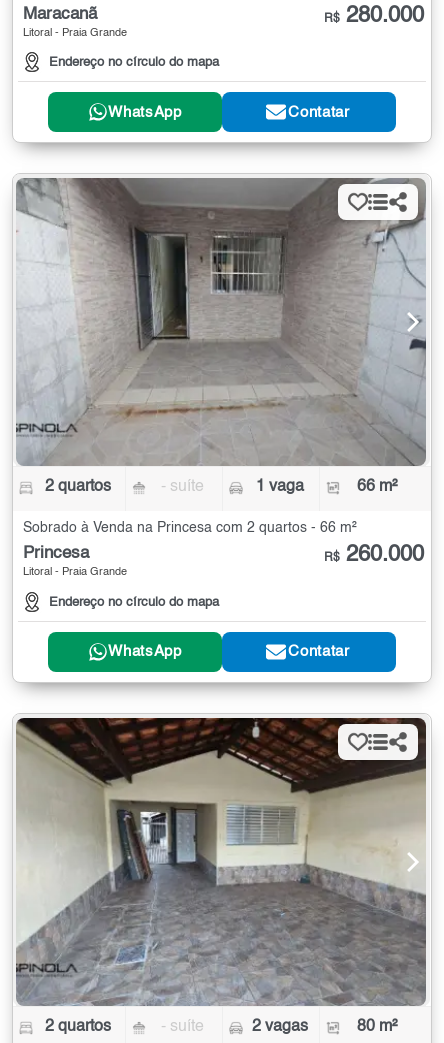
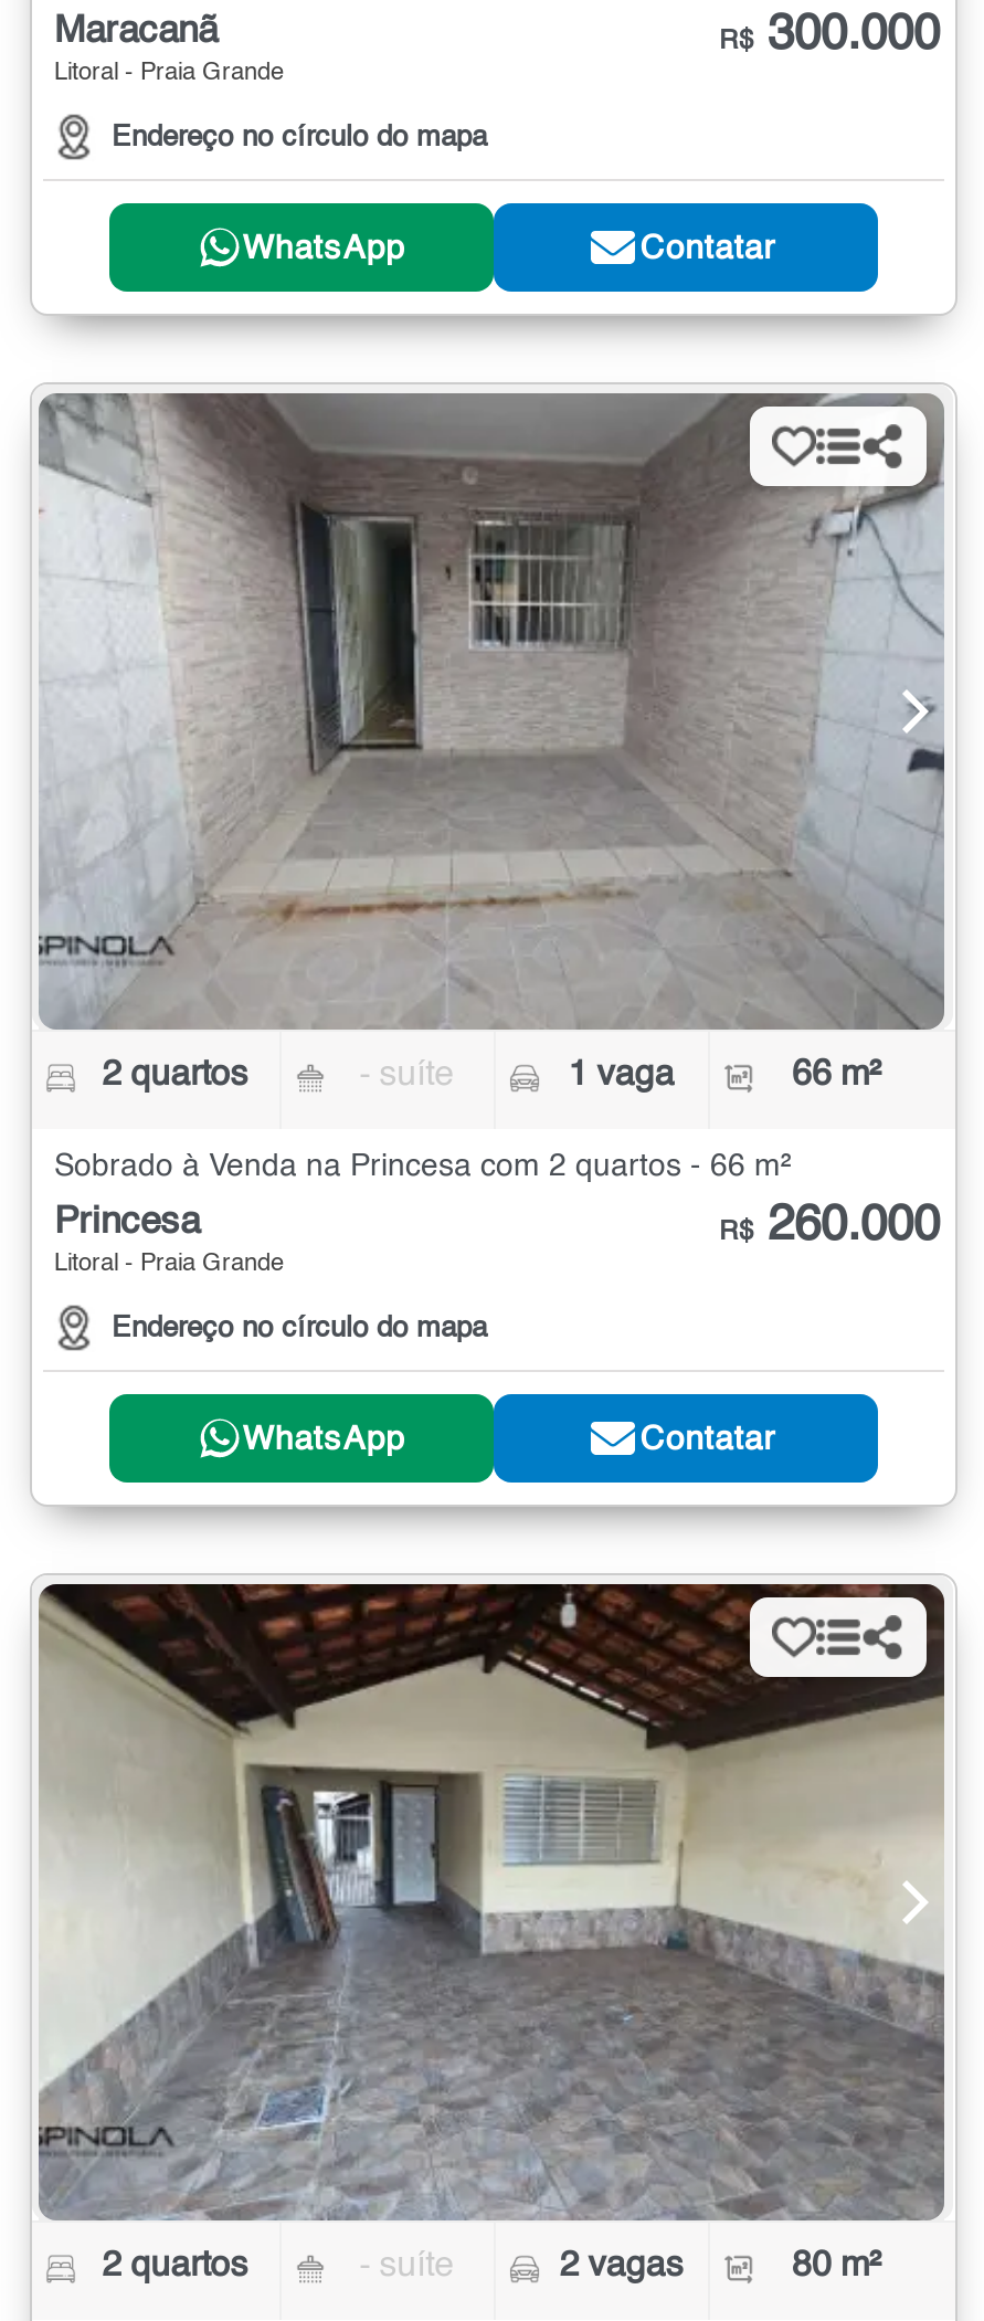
- R$280.000
+ R$300.000
